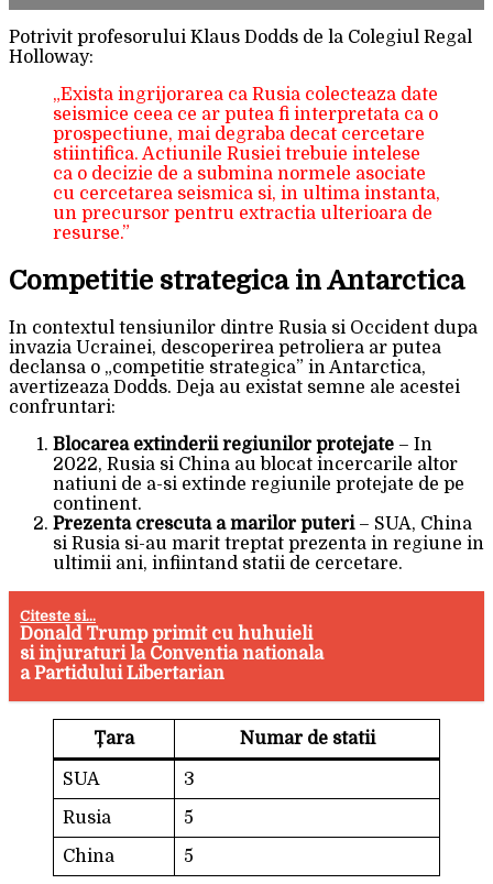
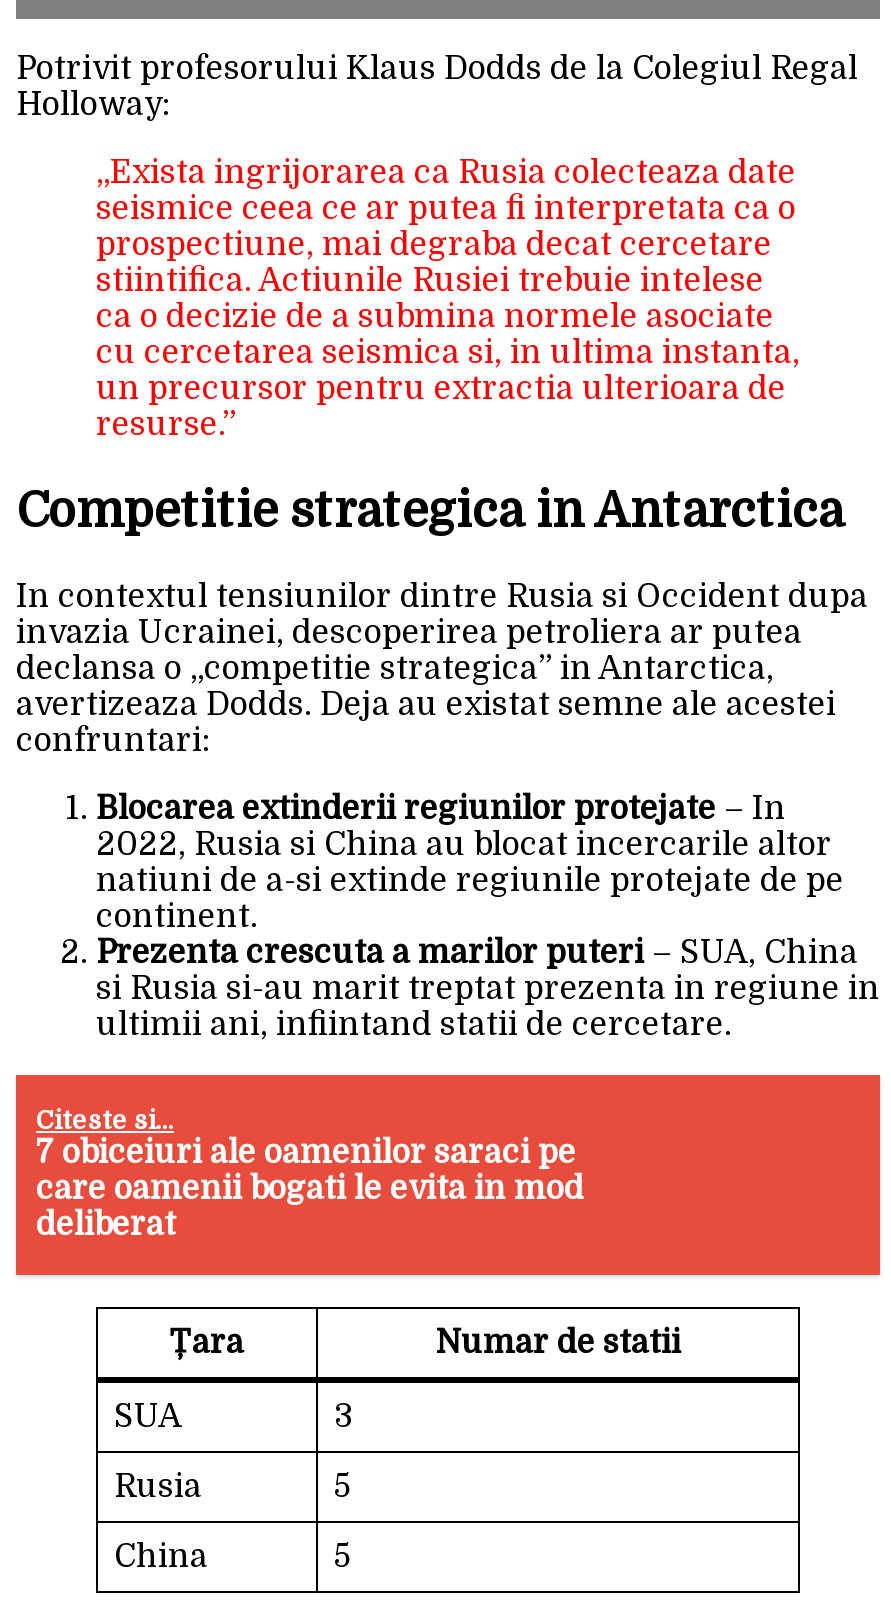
- Donald Trump primit cu huhuieli
- si injuraturi la Conventia nationala
- a Partidului Libertarian
+ 7 obiceiuri ale oamenilor saraci pe
+ care oamenii bogati le evita in mod
+ deliberat
